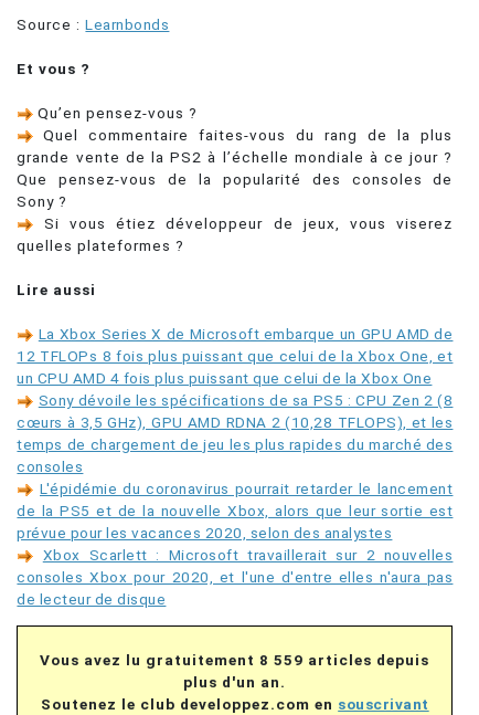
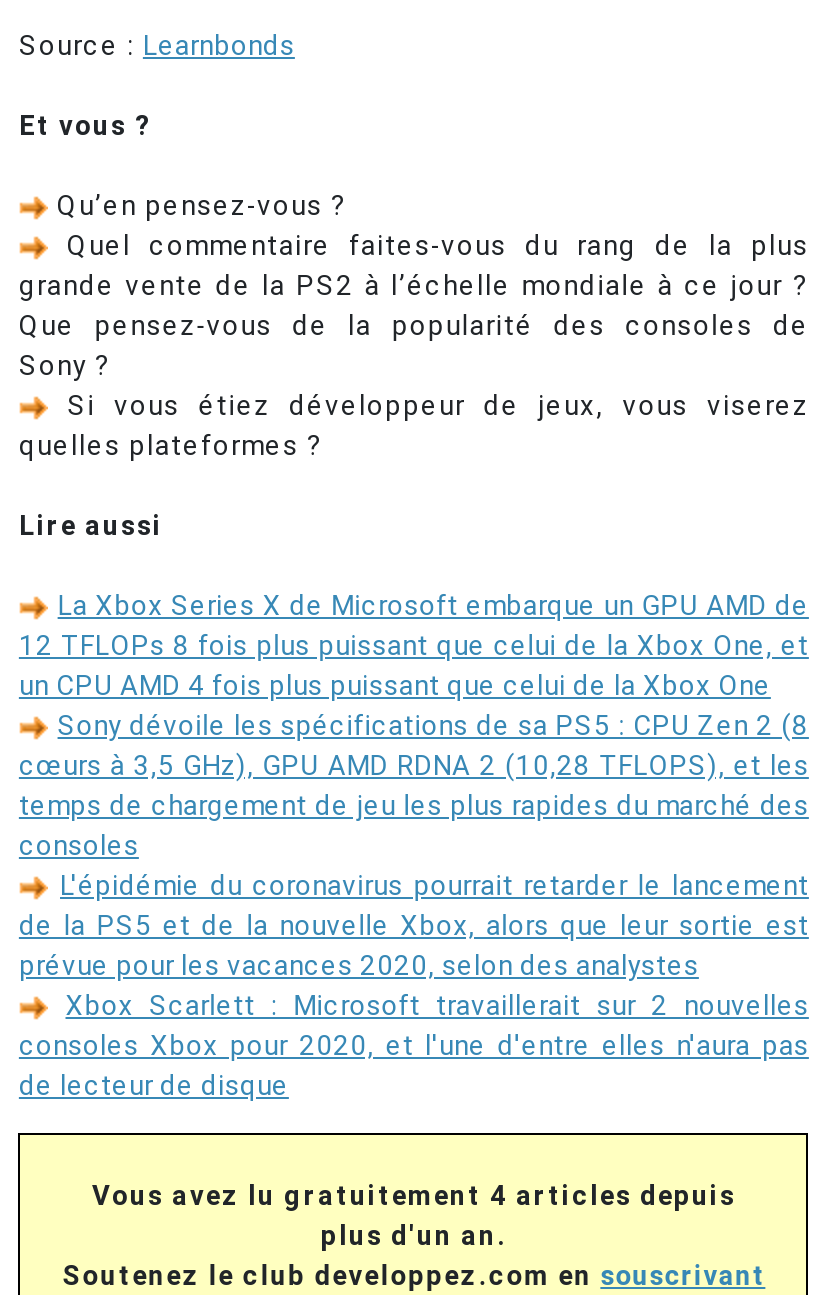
- Vous avez lu gratuitement 8 559 articles depuis
+ Vous avez lu gratuitement 4 articles depuis
